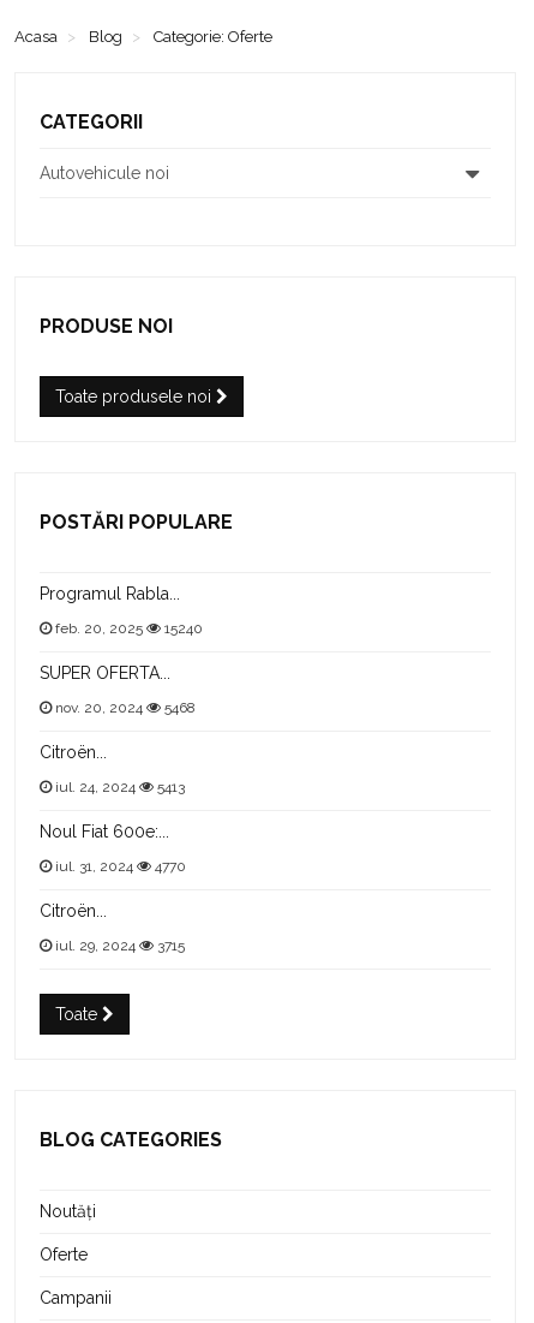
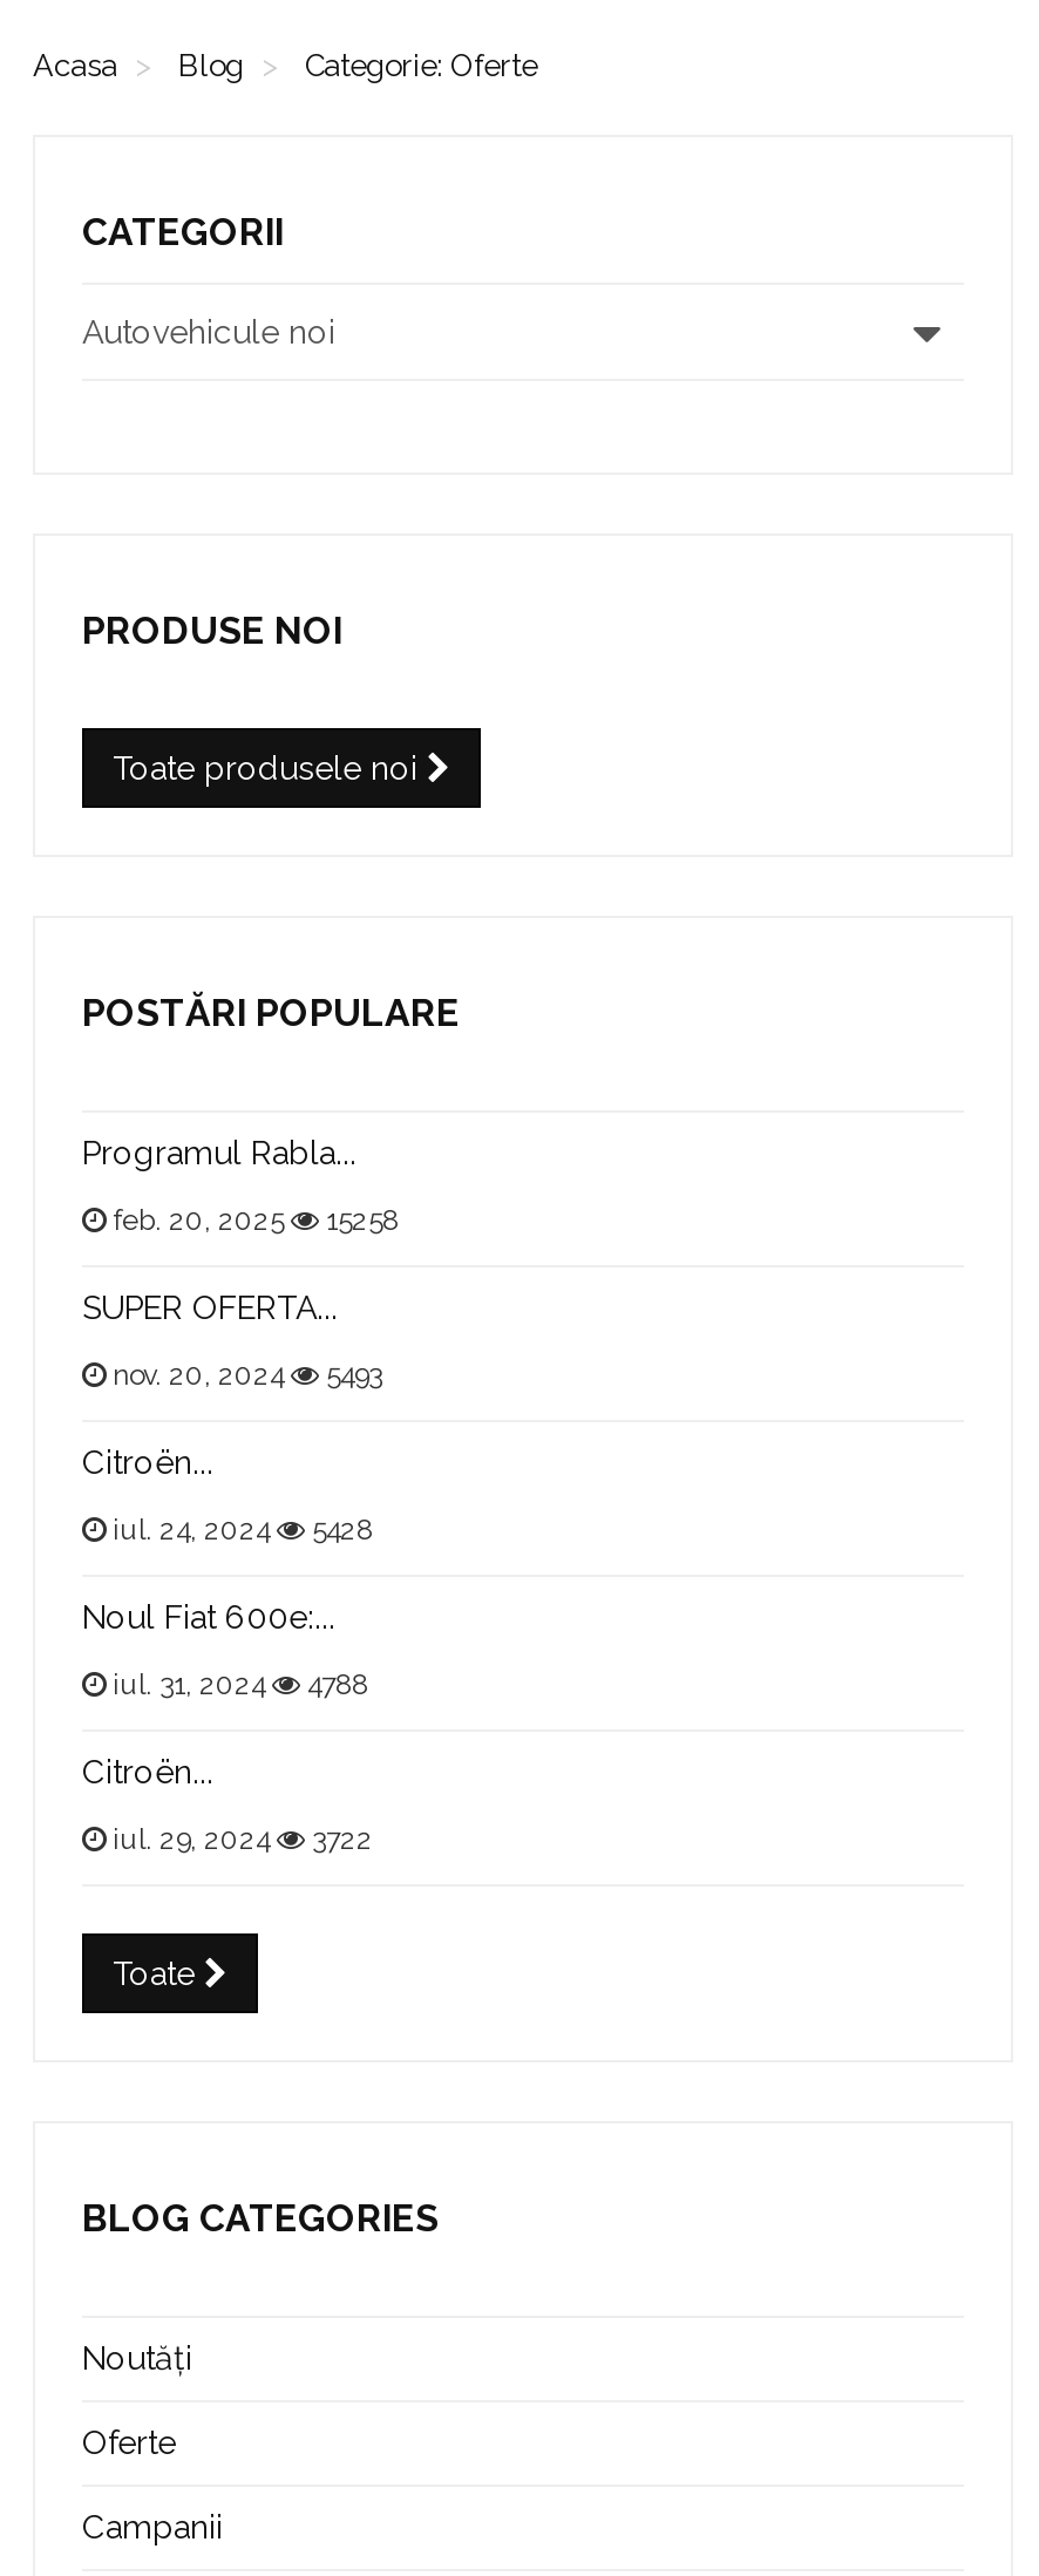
- feb. 20, 2025 15240
+ feb. 20, 2025 15258

- nov. 20, 2024 5468
+ nov. 20, 2024 5493

- iul. 24, 2024 5413
+ iul. 24, 2024 5428

- iul. 31, 2024 4770
+ iul. 31, 2024 4788

- iul. 29, 2024 3715
+ iul. 29, 2024 3722
